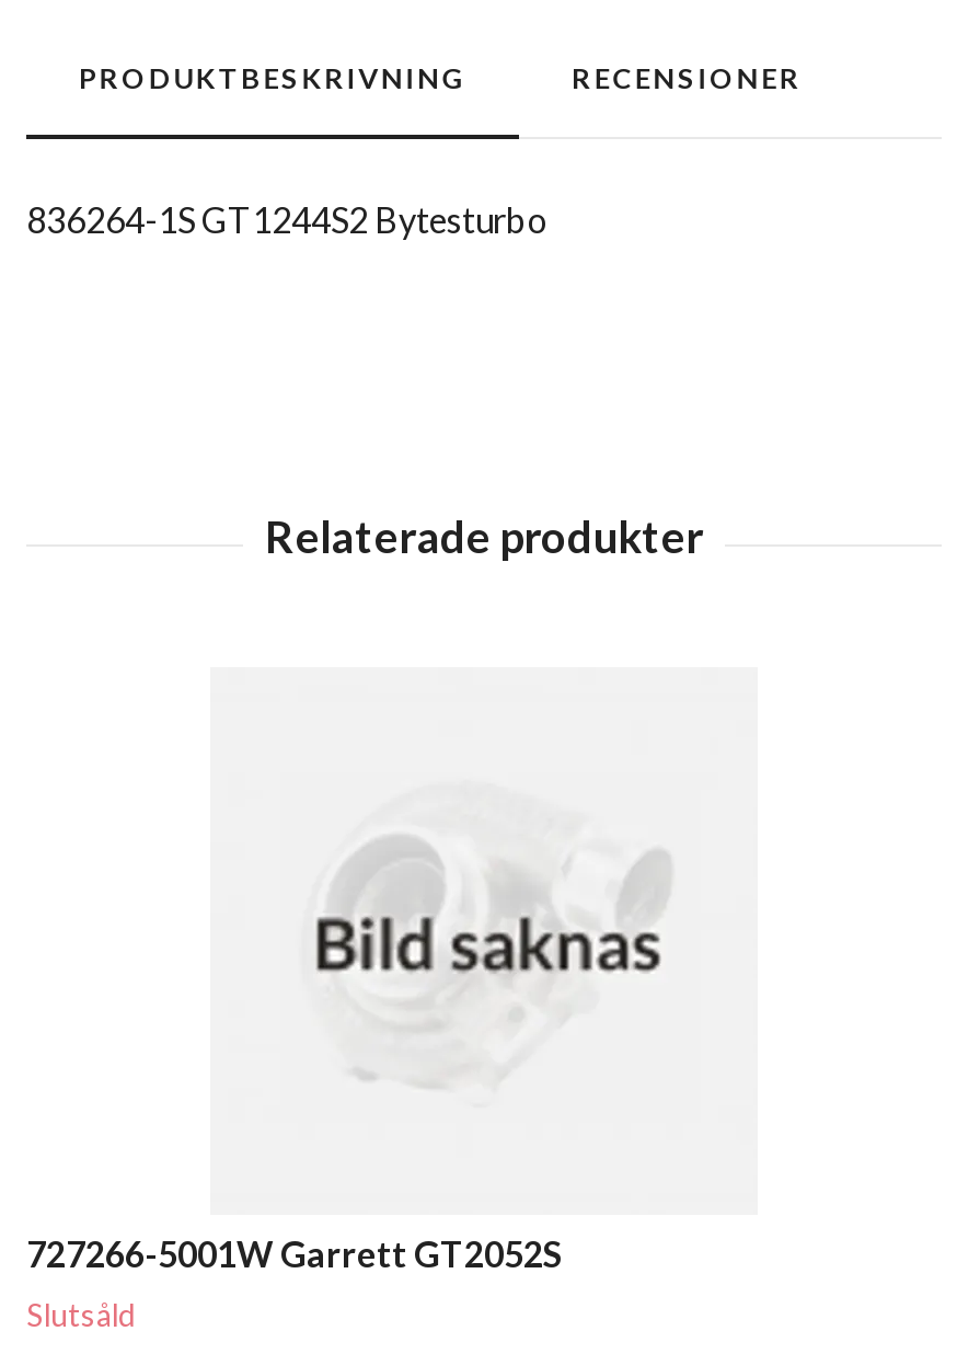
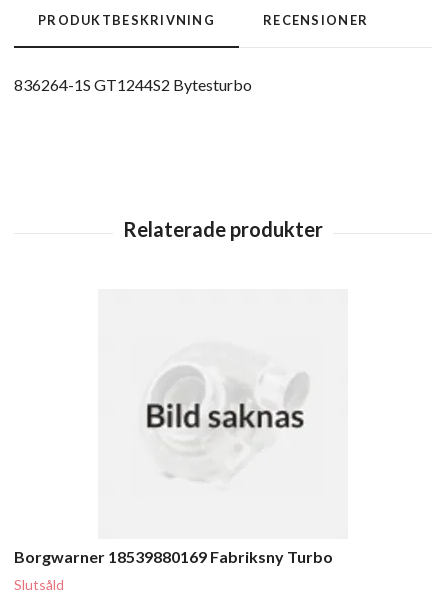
- 727266-5001W Garrett GT2052S
+ Borgwarner 18539880169 Fabriksny Turbo
